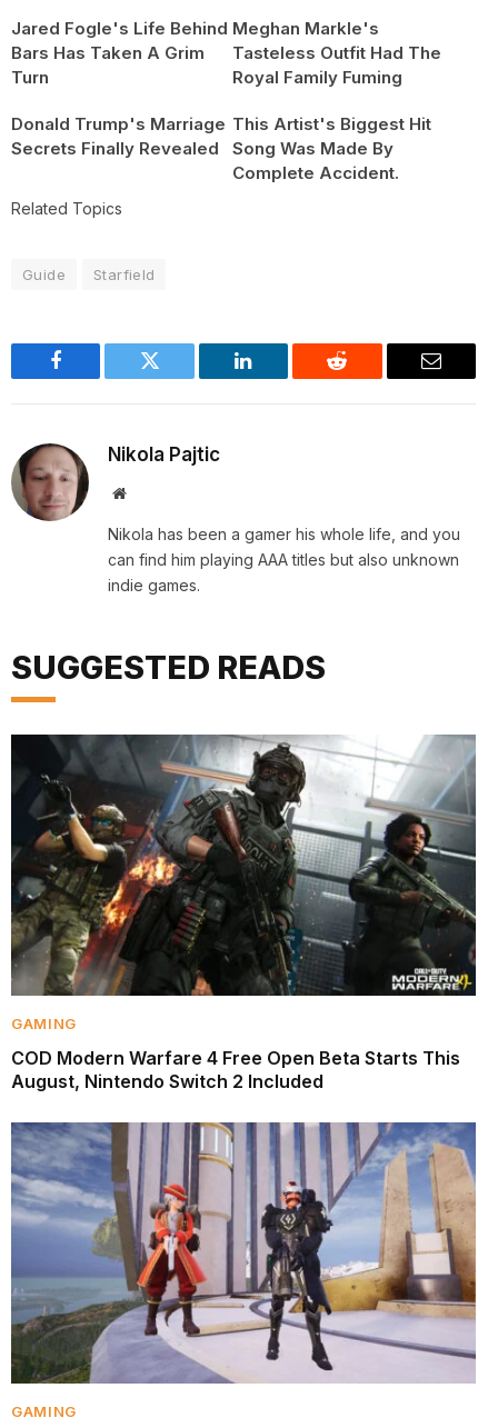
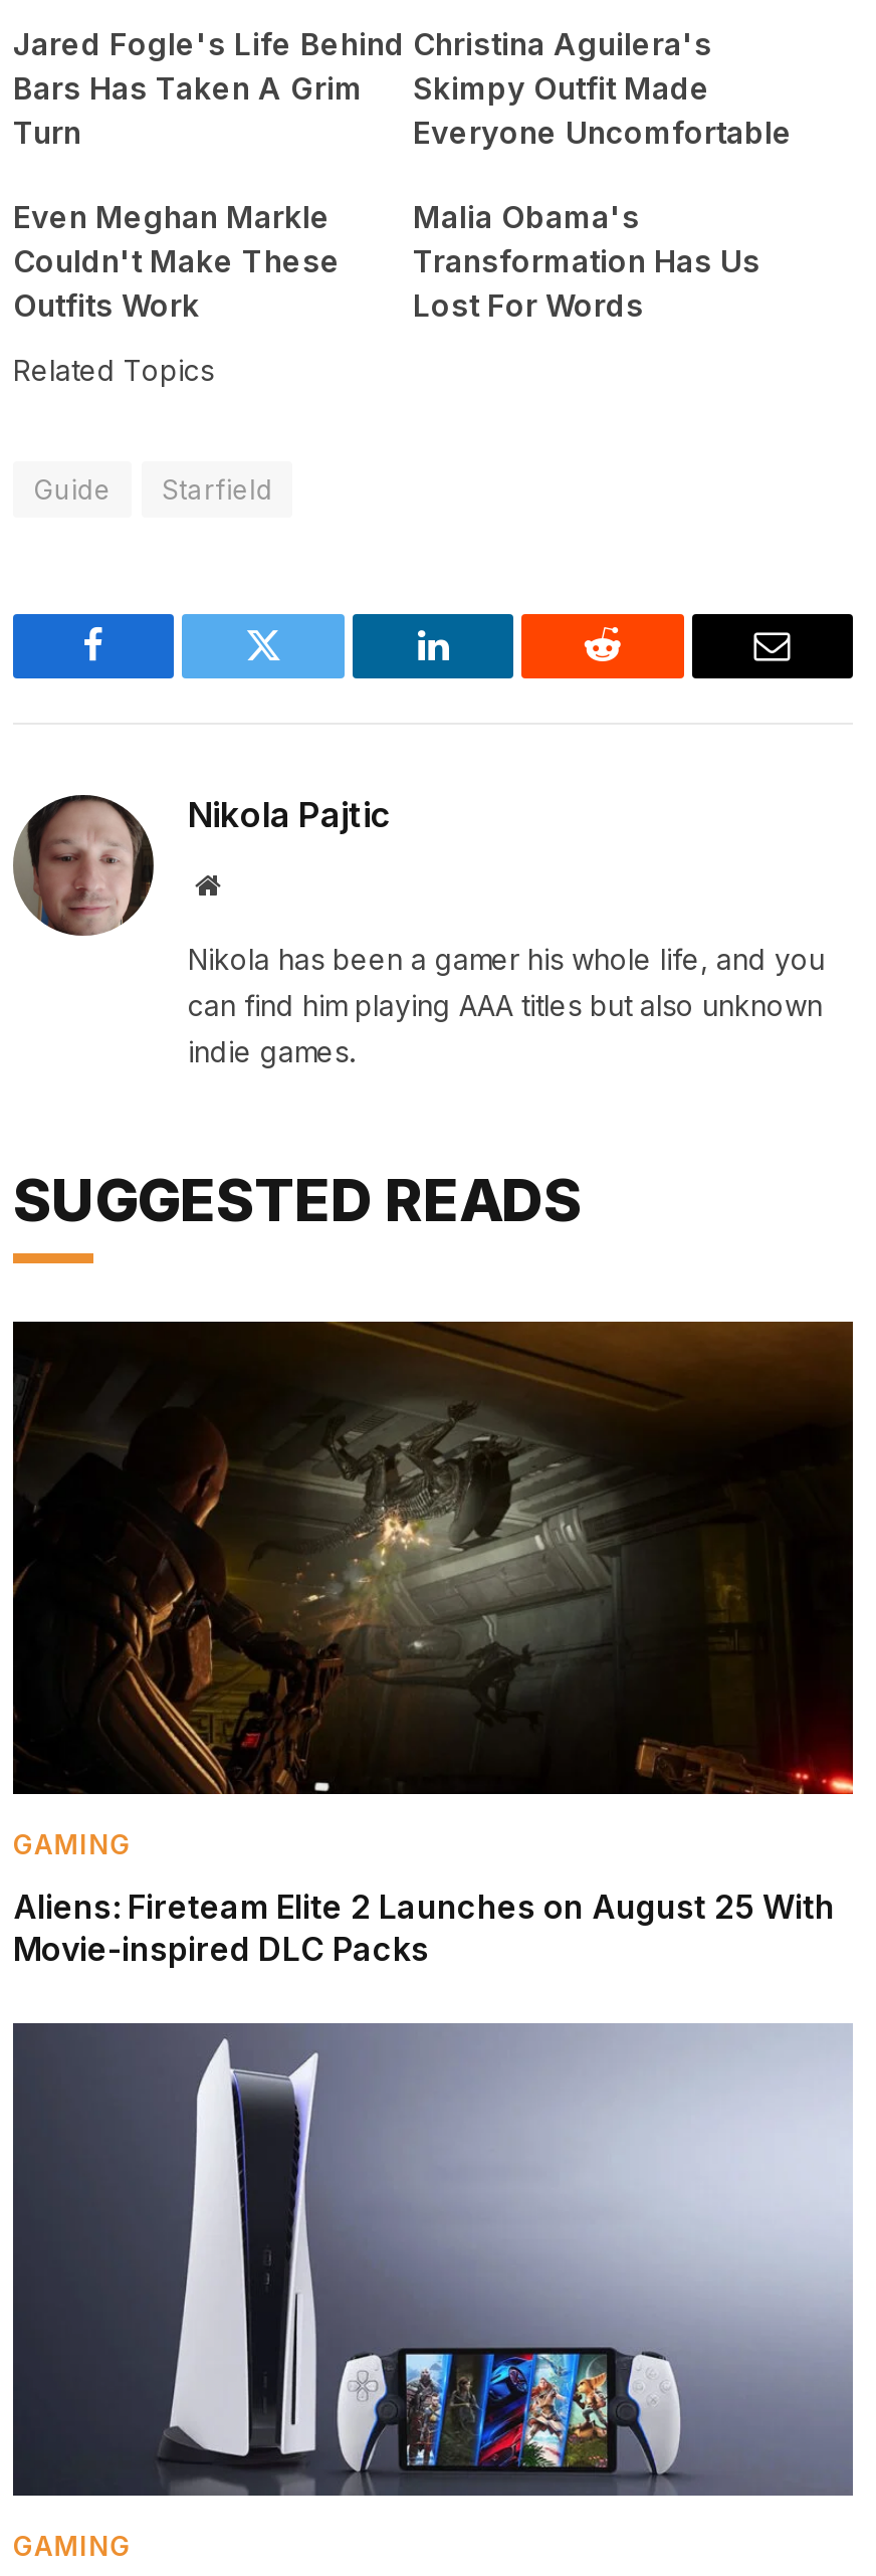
- Meghan Markle's
- Tasteless Outfit Had The
- Royal Family Fuming
+ Christina Aguilera's
+ Skimpy Outfit Made
+ Everyone Uncomfortable

- Donald Trump's Marriage
- Secrets Finally Revealed
+ Even Meghan Markle
+ Couldn't Make These
+ Outfits Work

- This Artist's Biggest Hit
- Song Was Made By
- Complete Accident.
+ Malia Obama's
+ Transformation Has Us
+ Lost For Words

- [image]
+ [image]

- COD Modern Warfare 4 Free Open Beta Starts This
- August, Nintendo Switch 2 Included
+ Aliens: Fireteam Elite 2 Launches on August 25 With
+ Movie-inspired DLC Packs

- [image]
+ [image]
